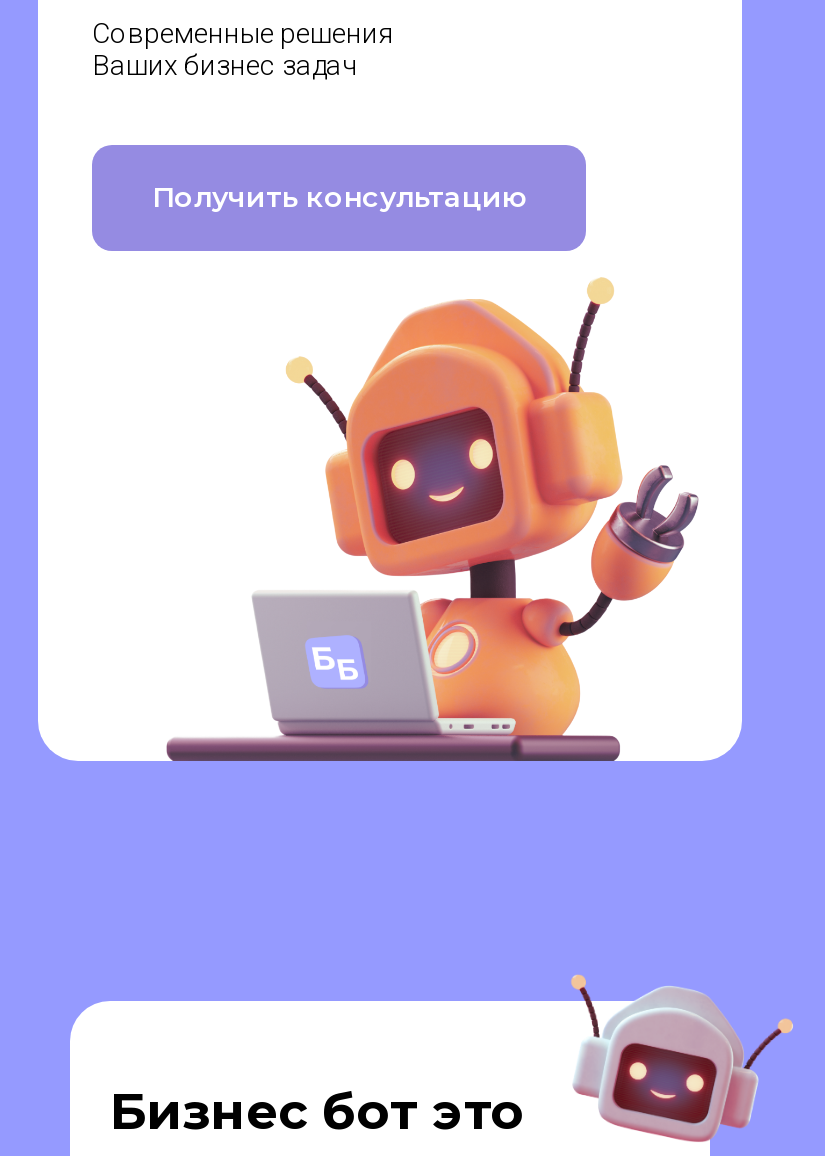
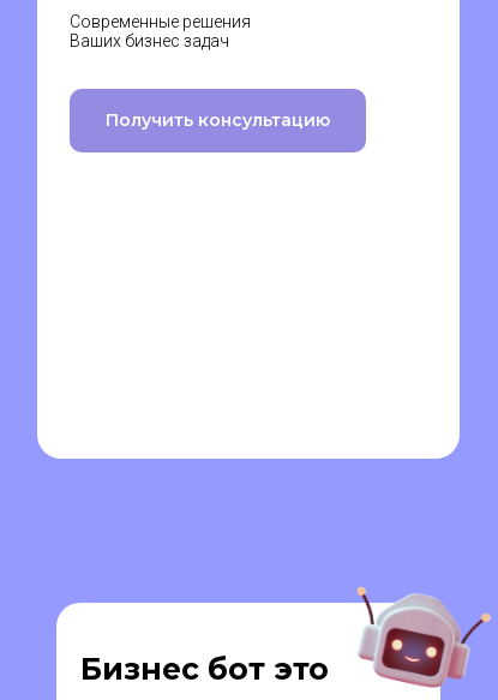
- [image]
